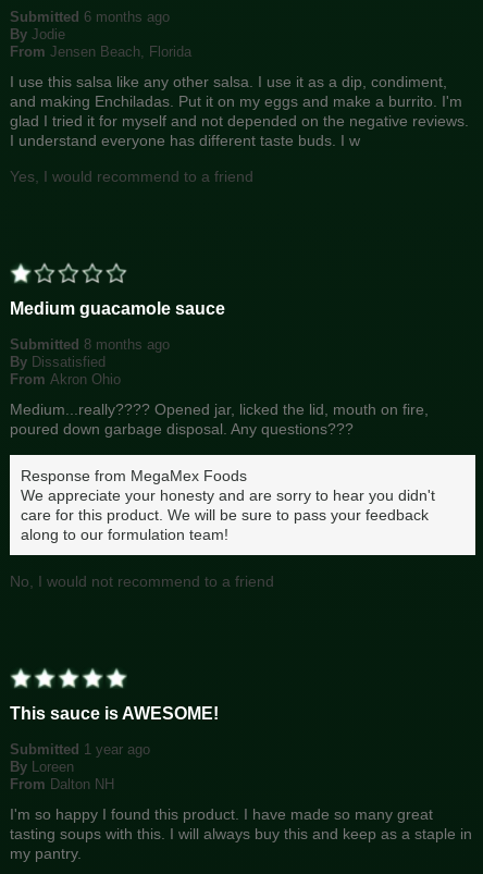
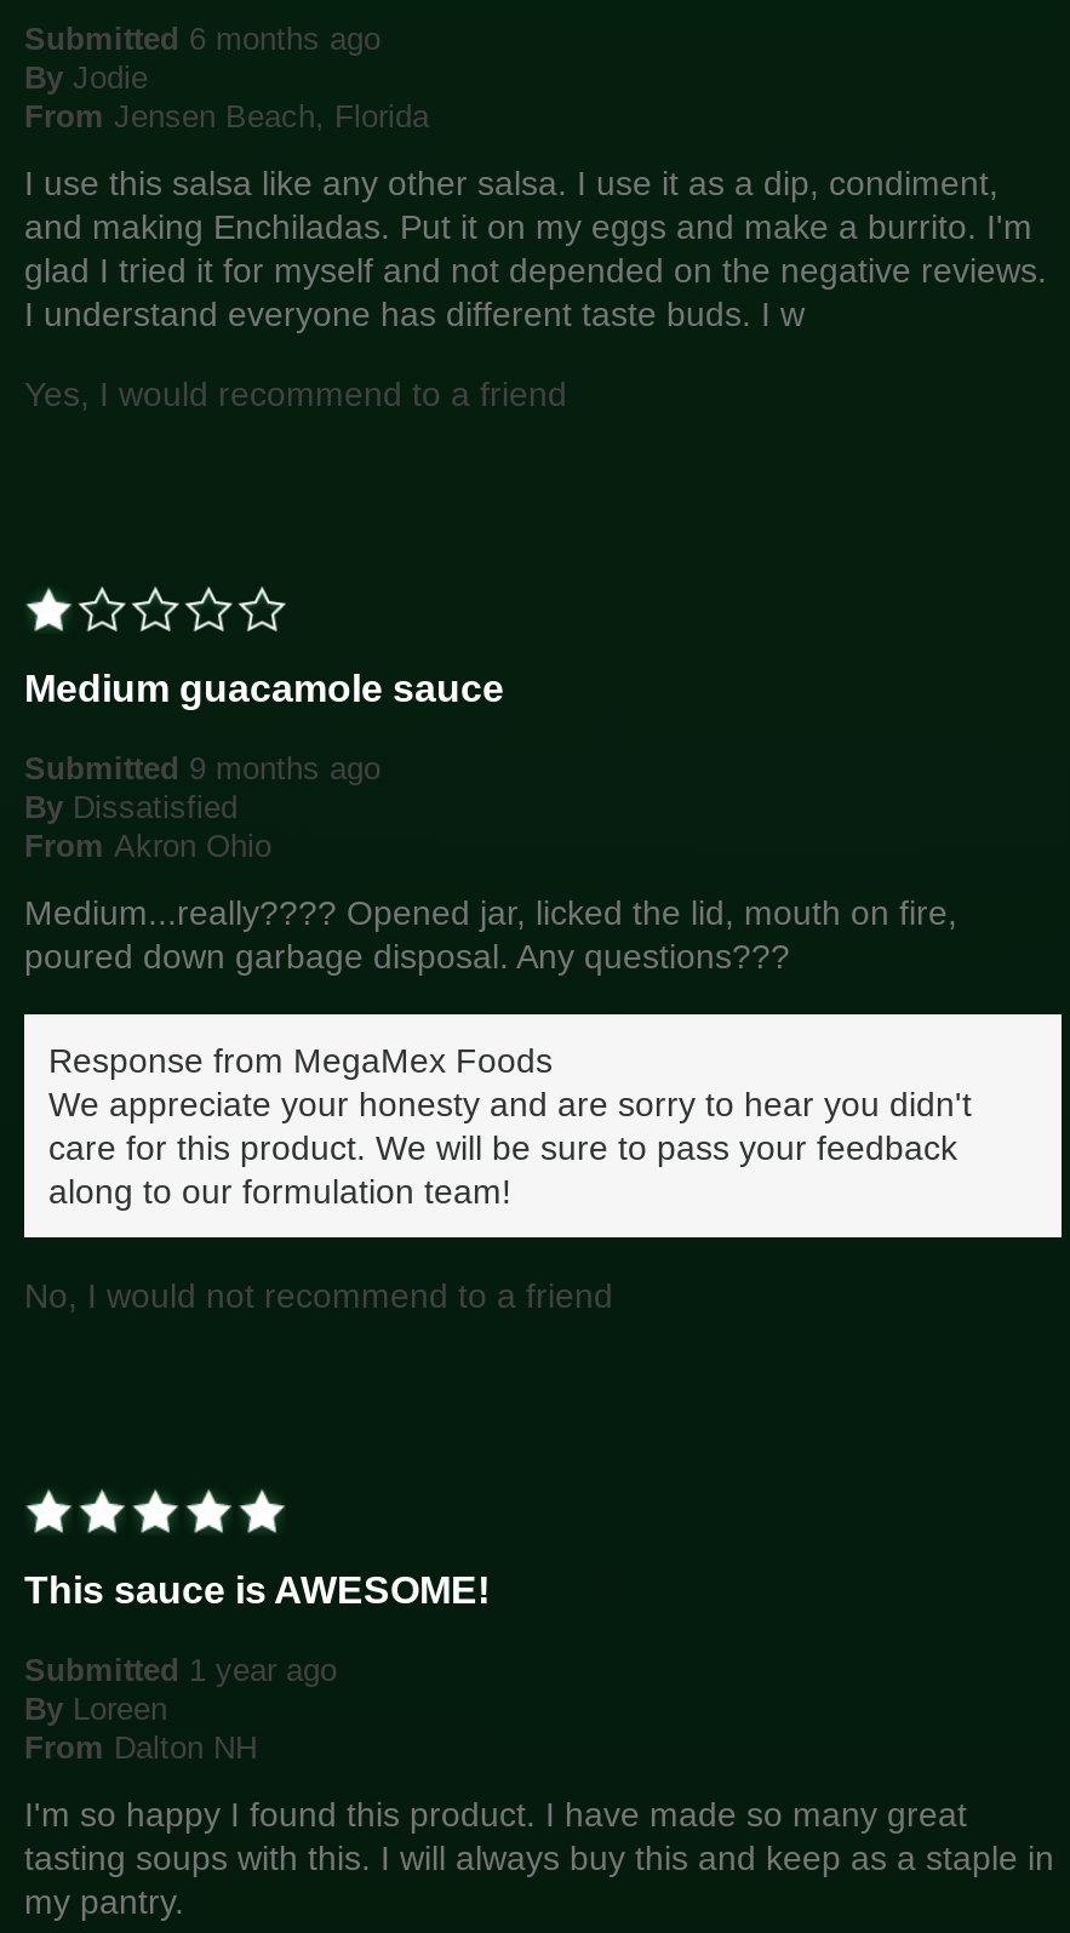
- Submitted 8 months ago
+ Submitted 9 months ago
